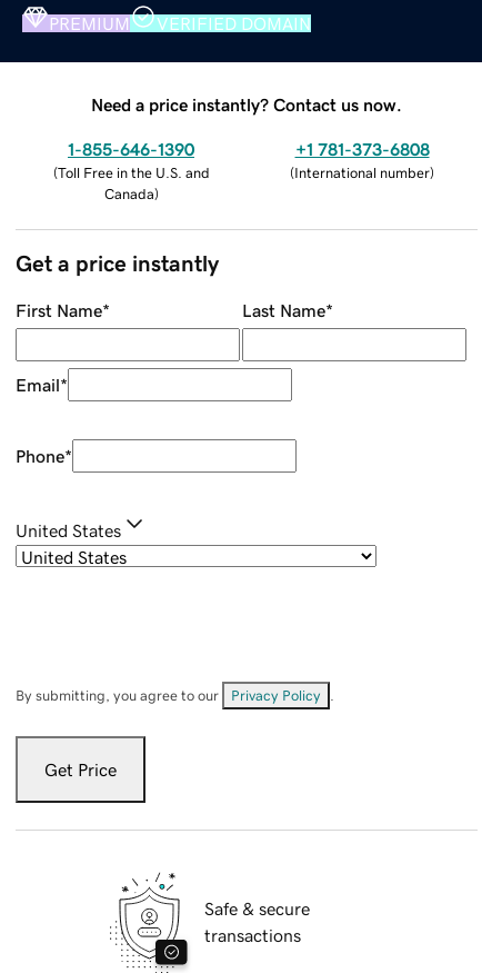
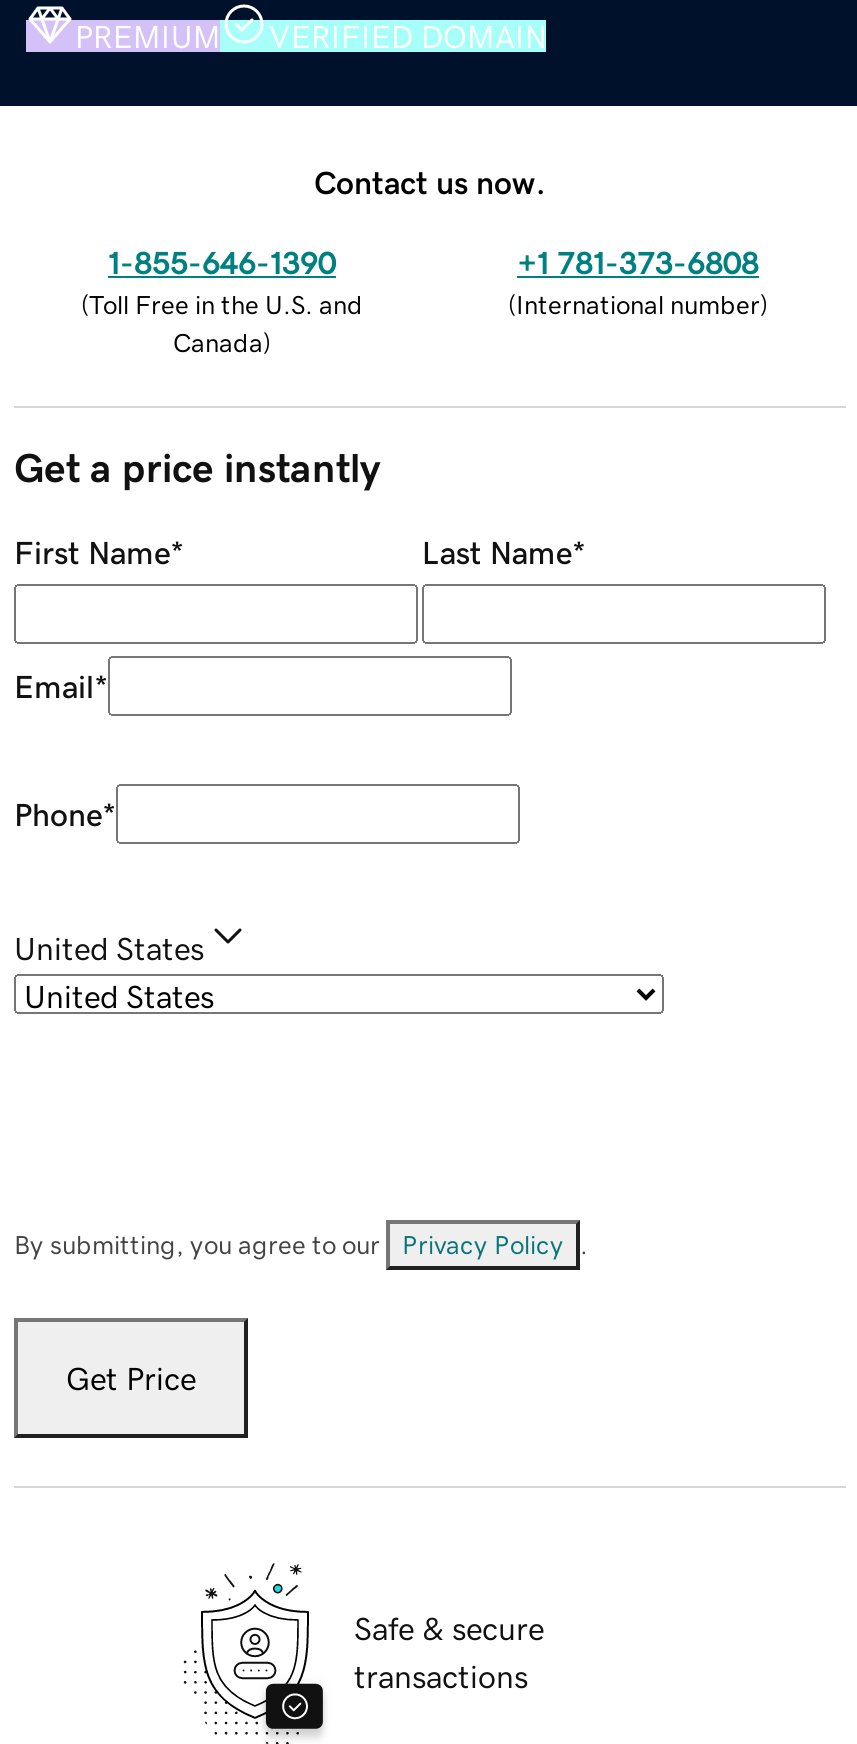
- Need a price instantly? Contact us now.
+ Contact us now.
